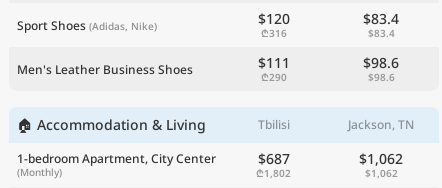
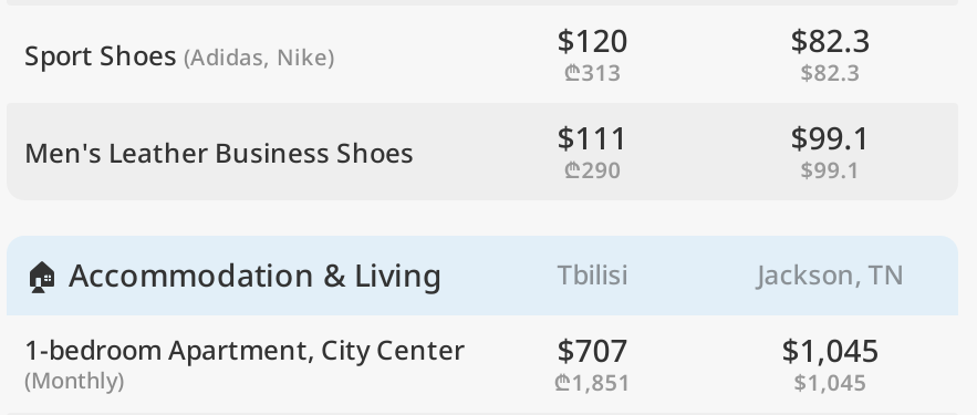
- $83.4
+ $82.3

- ₾316
+ ₾313

- $83.4
+ $82.3

- $98.6
+ $99.1

- $98.6
+ $99.1

- $687
+ $707

- $1,062
+ $1,045

- ₾1,802
+ ₾1,851

- $1,062
+ $1,045
